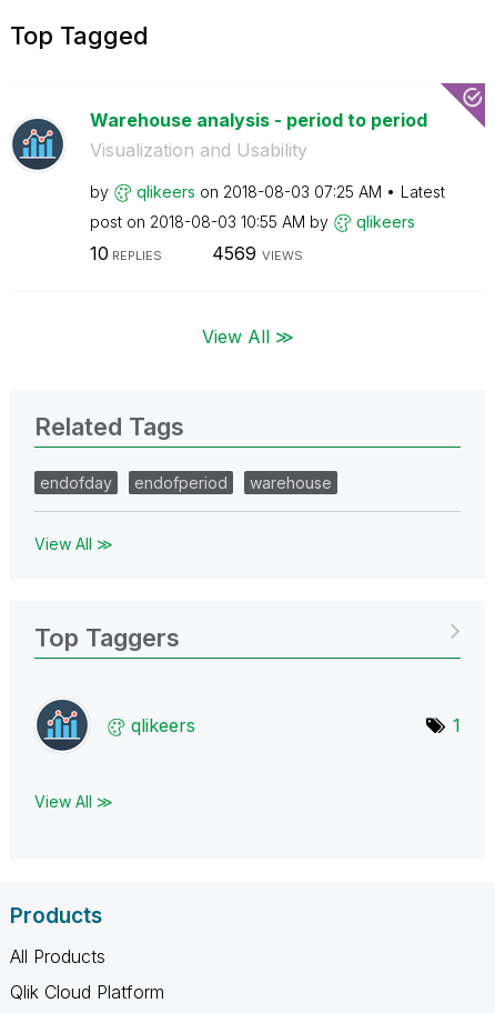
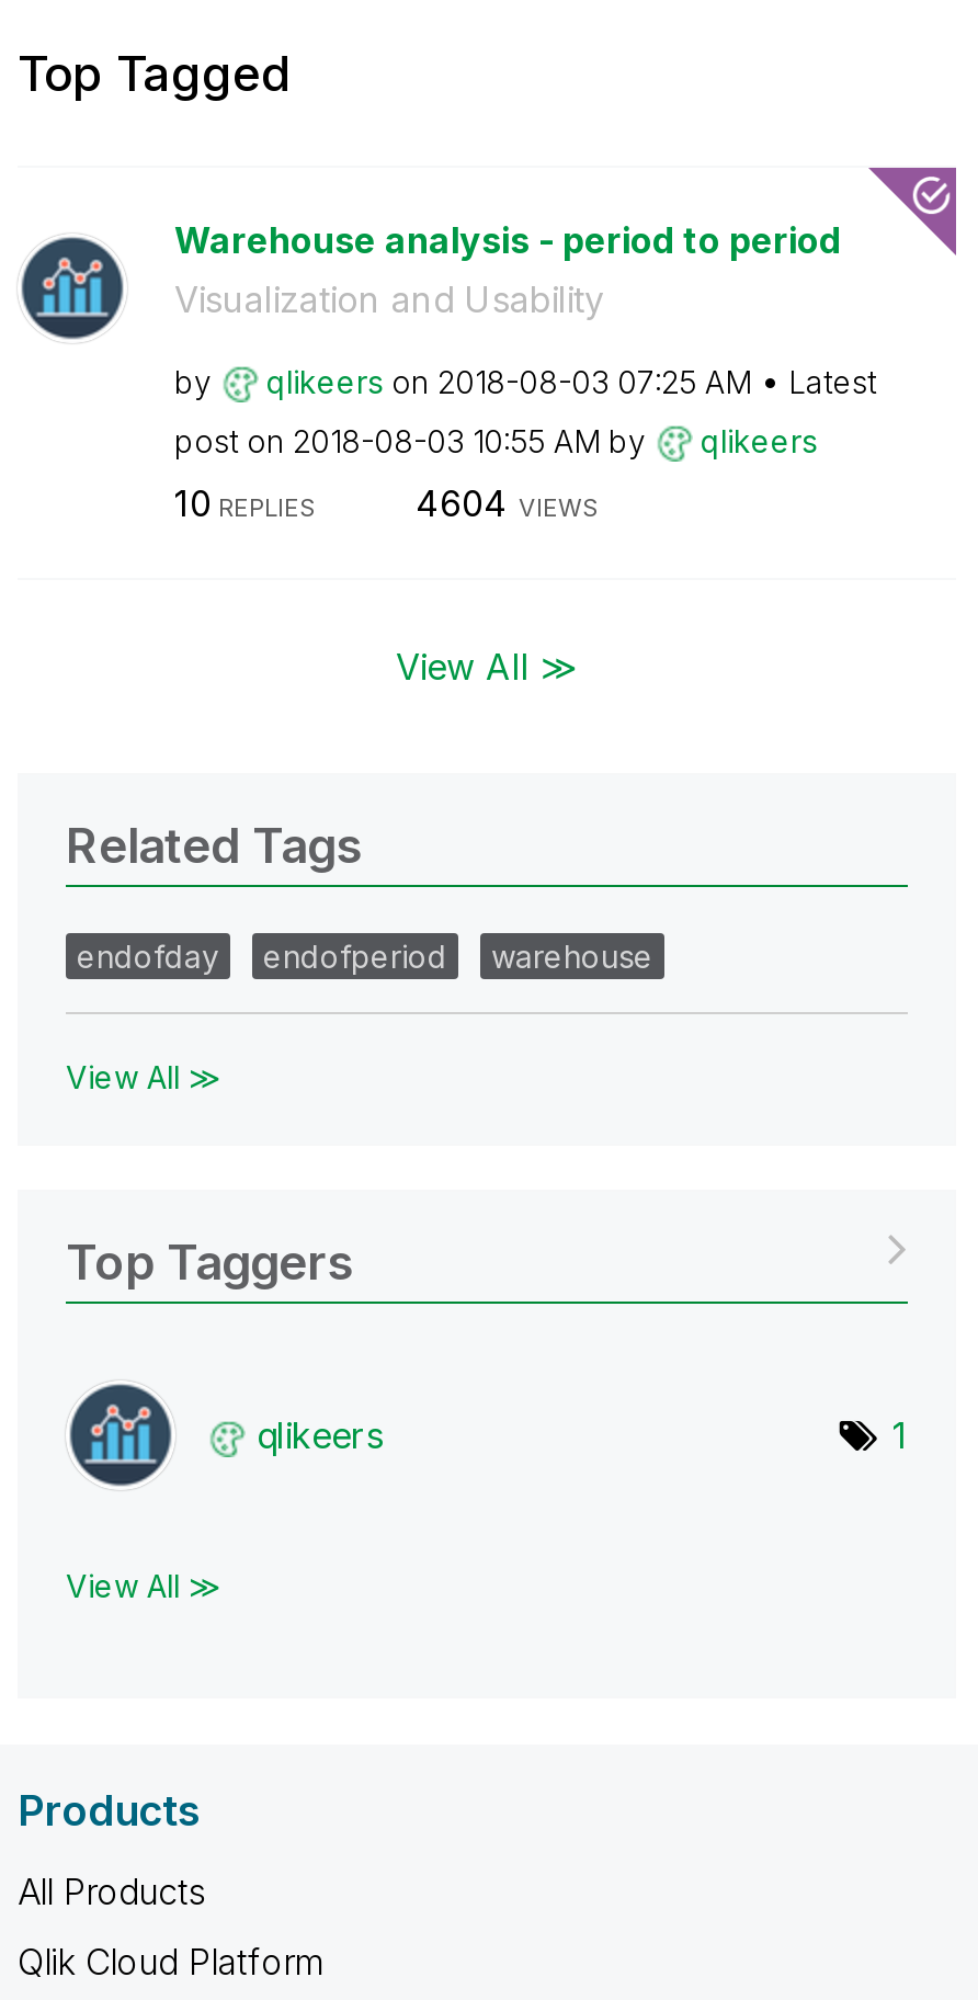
- 4569 VIEWS
+ 4604 VIEWS
